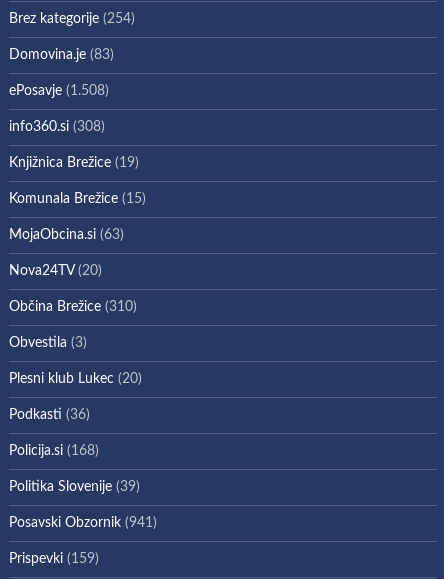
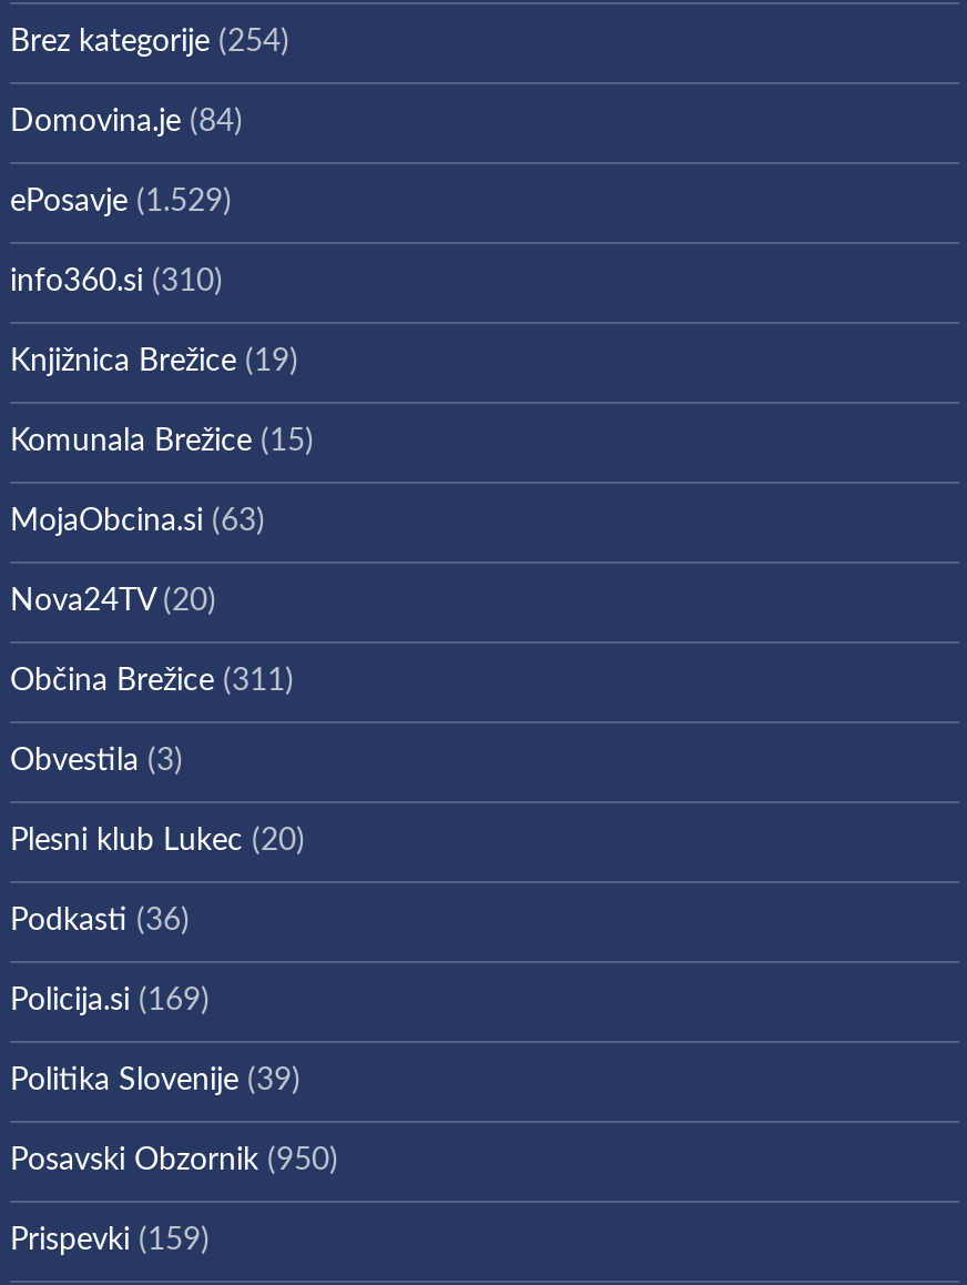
- Domovina.je (83)
+ Domovina.je (84)

- ePosavje (1.508)
+ ePosavje (1.529)

- info360.si (308)
+ info360.si (310)

- Občina Brežice (310)
+ Občina Brežice (311)

- Policija.si (168)
+ Policija.si (169)

- Posavski Obzornik (941)
+ Posavski Obzornik (950)
